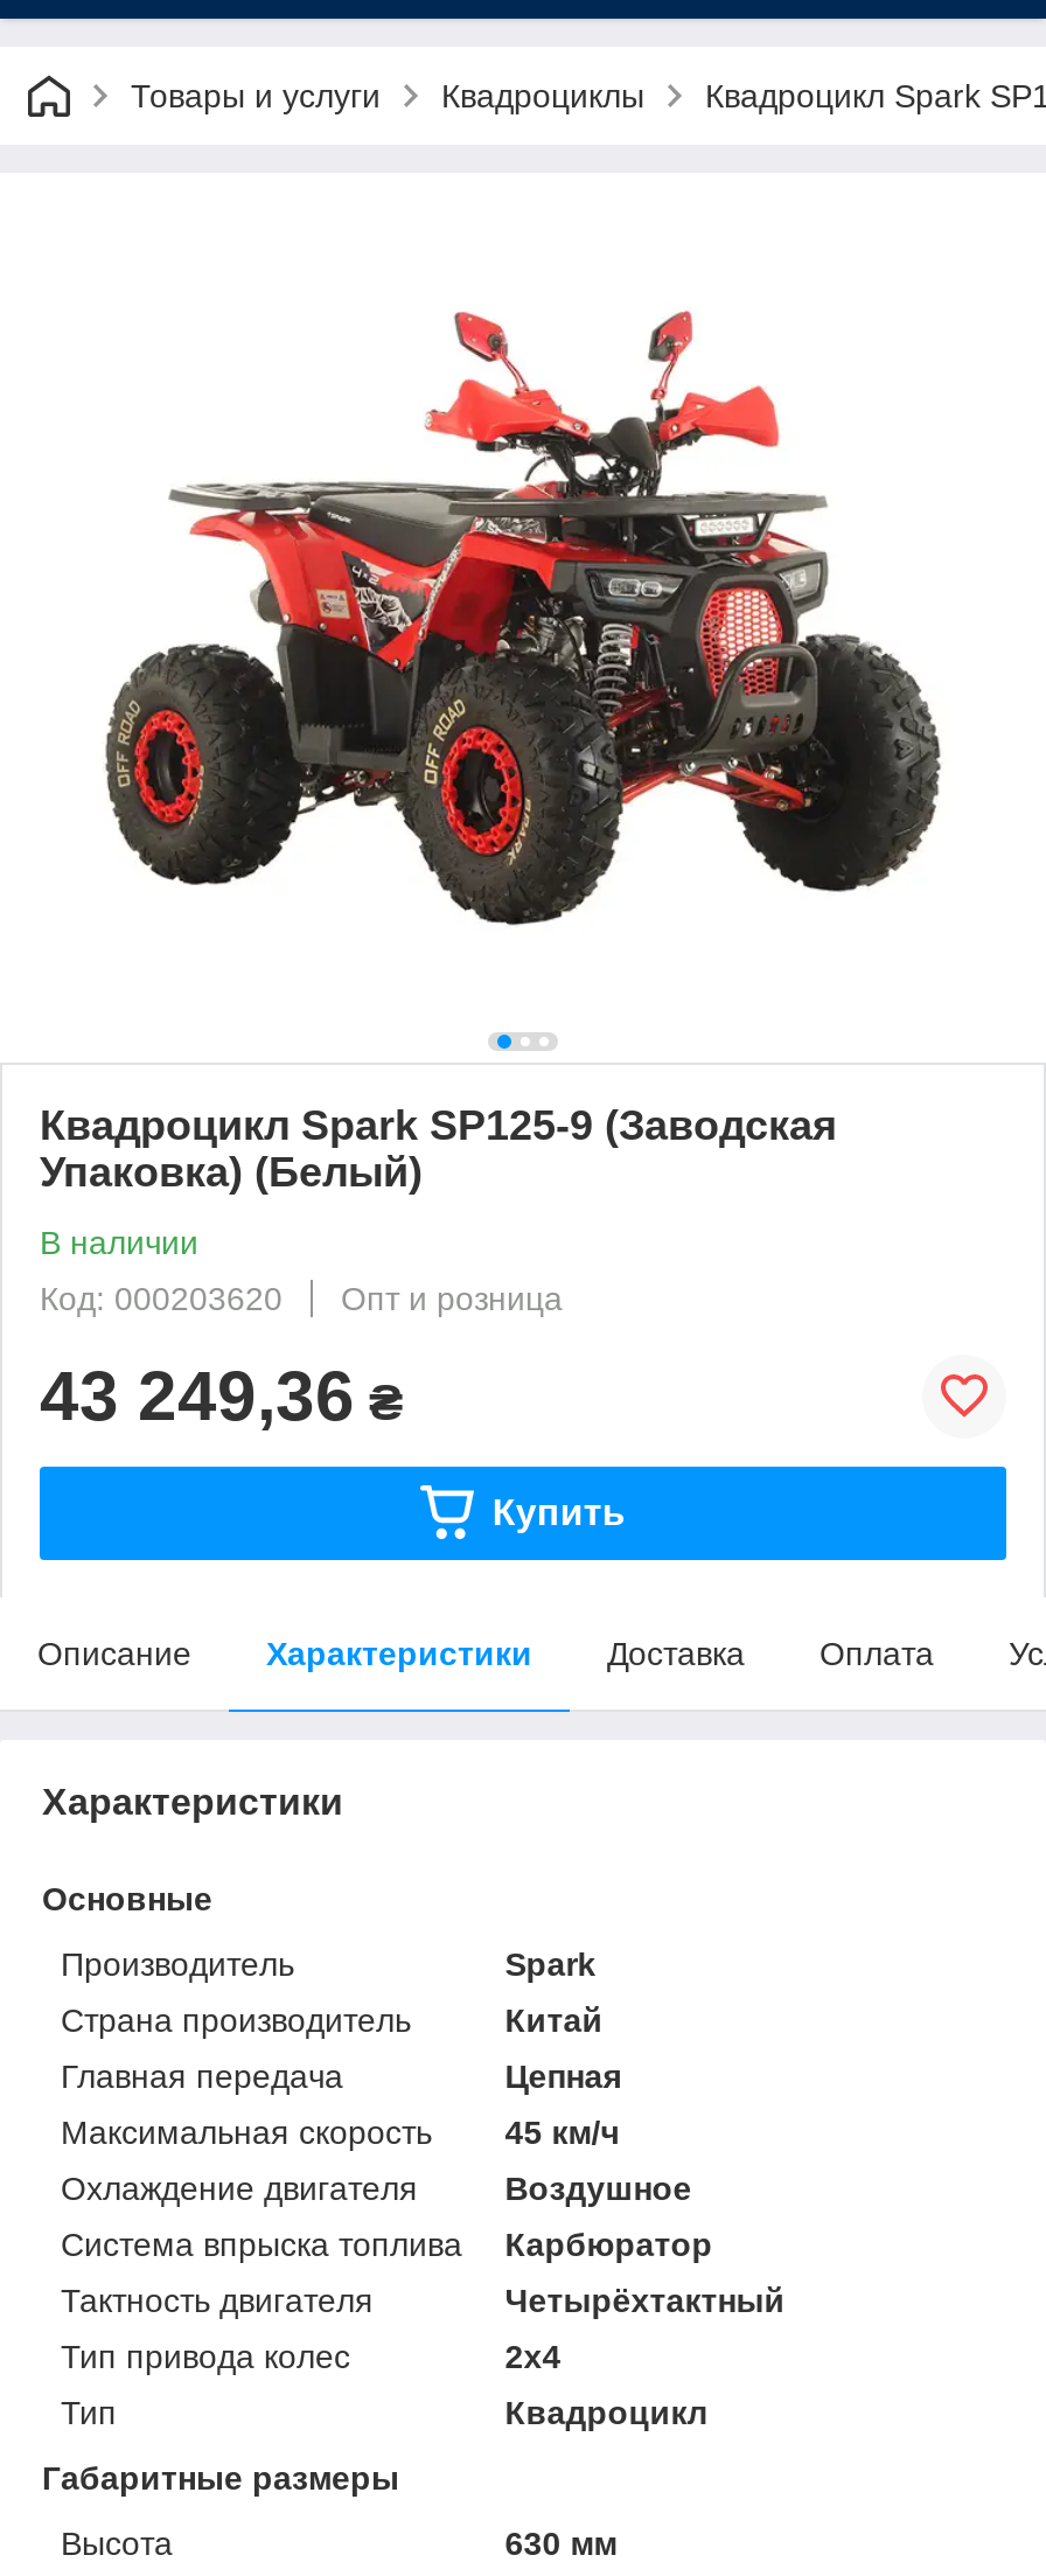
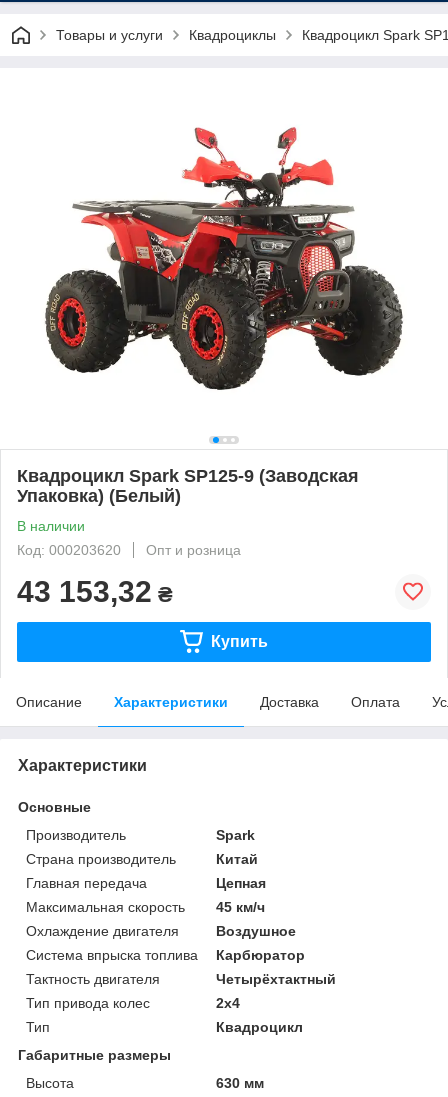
- 43 249,36 ₴
+ 43 153,32 ₴
